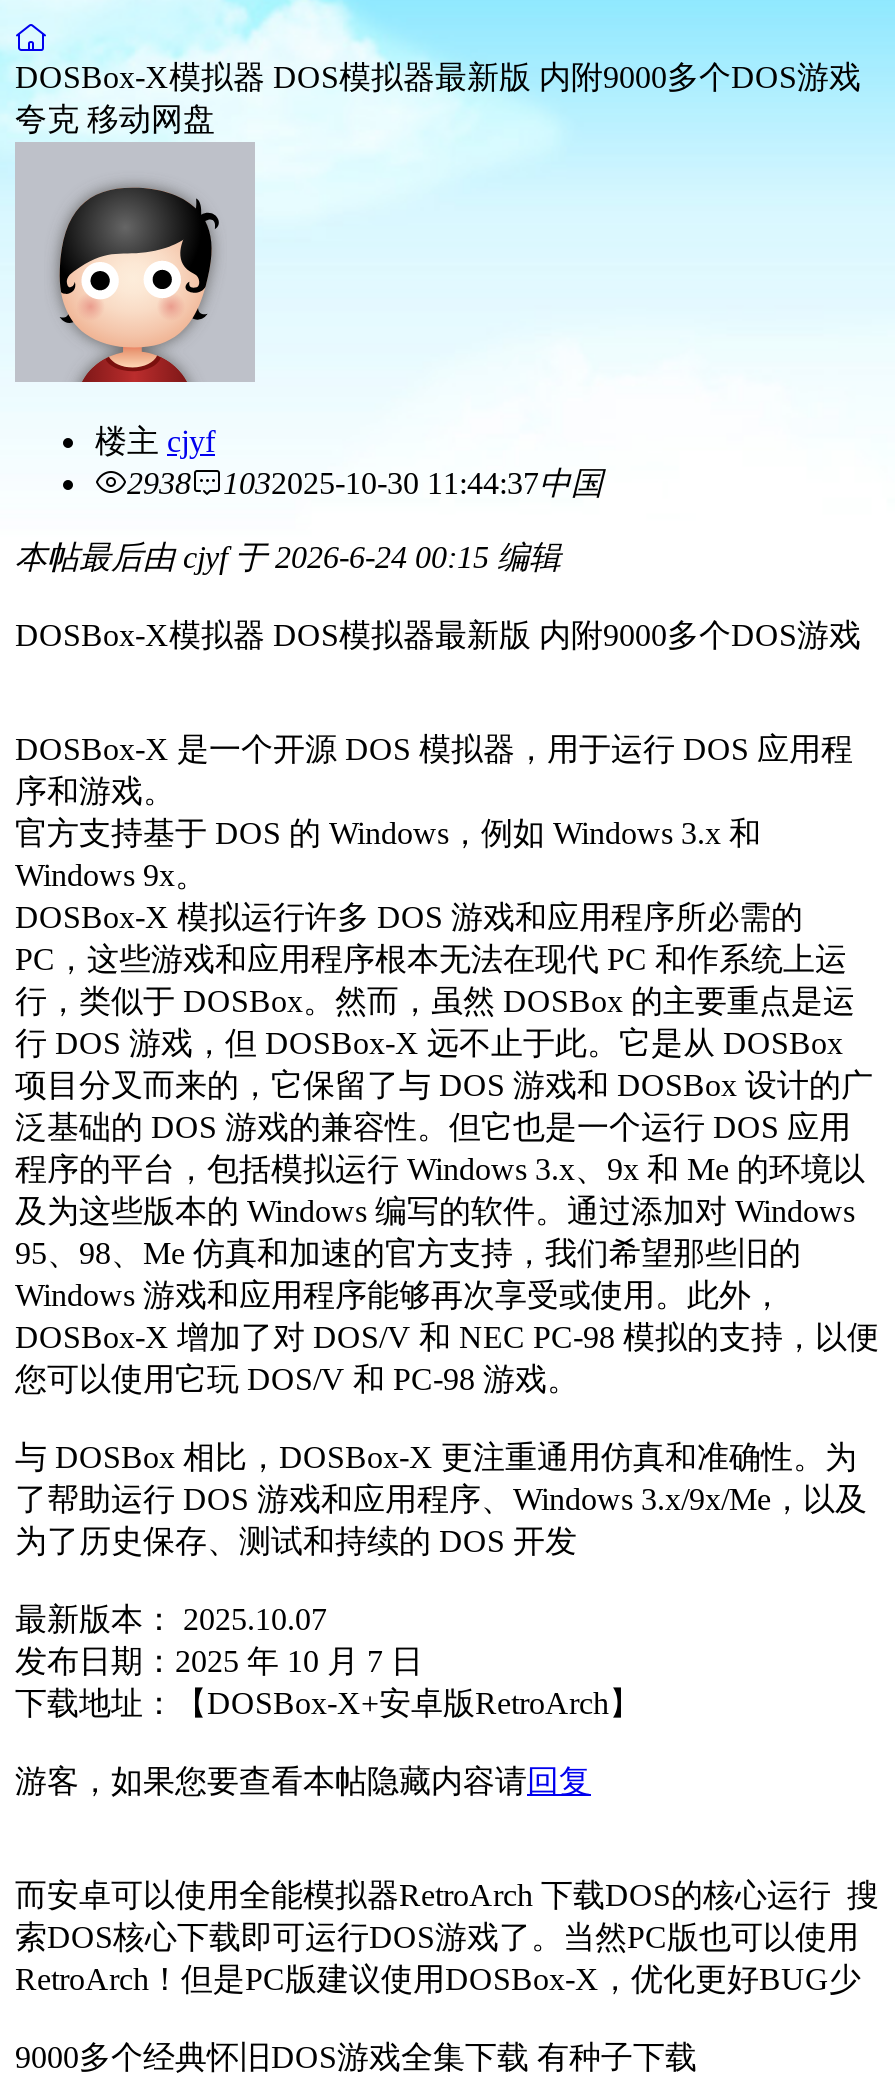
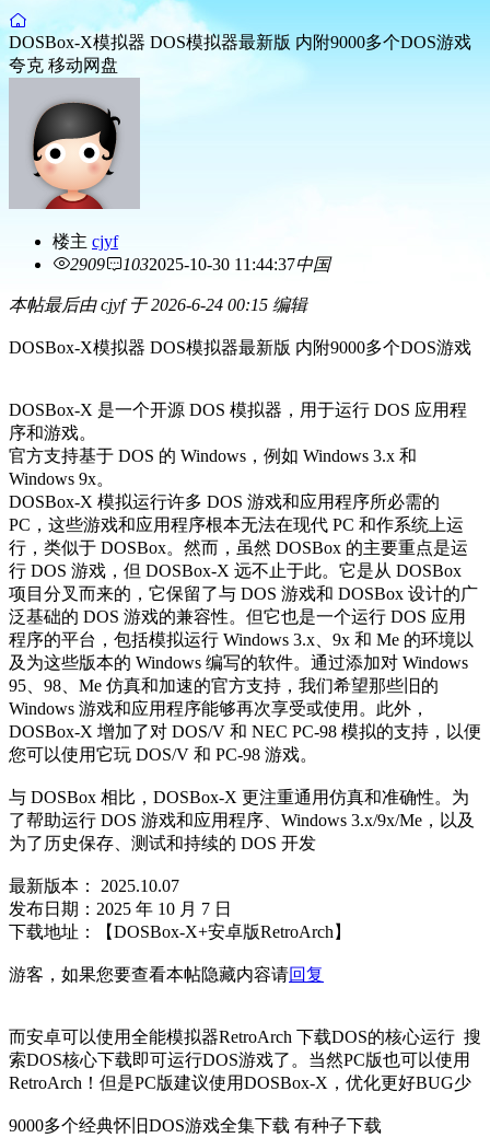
- 2938 1032025-10-30 11:44:37中国
+ 2909 1032025-10-30 11:44:37中国
